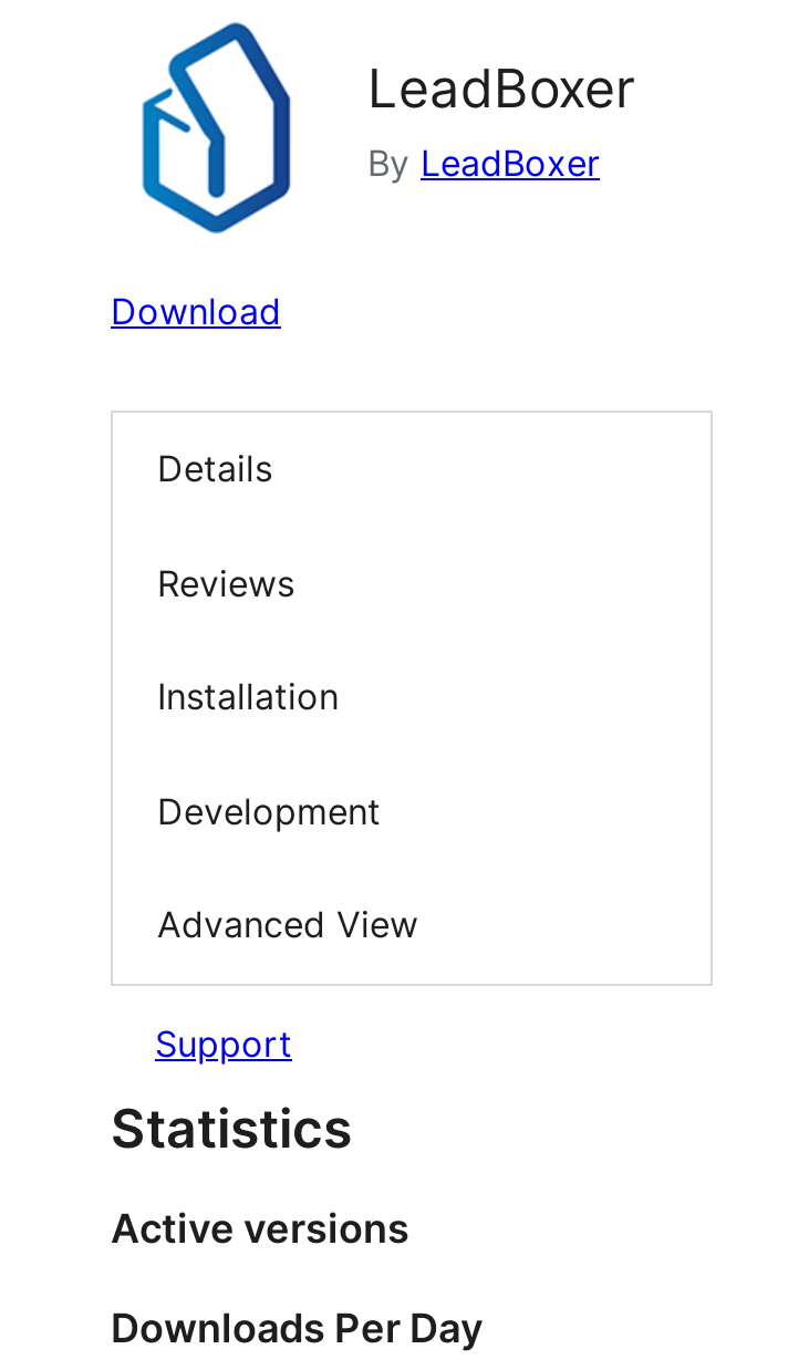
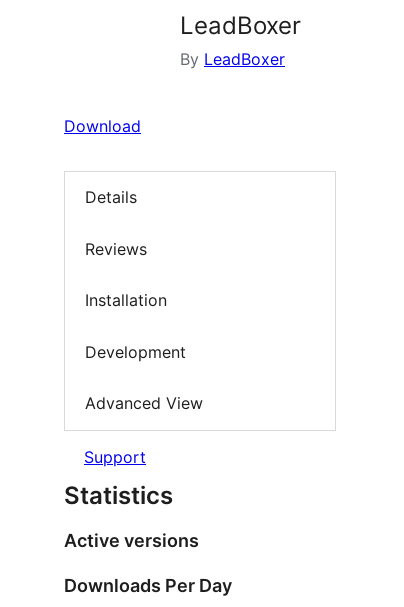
- [image]
